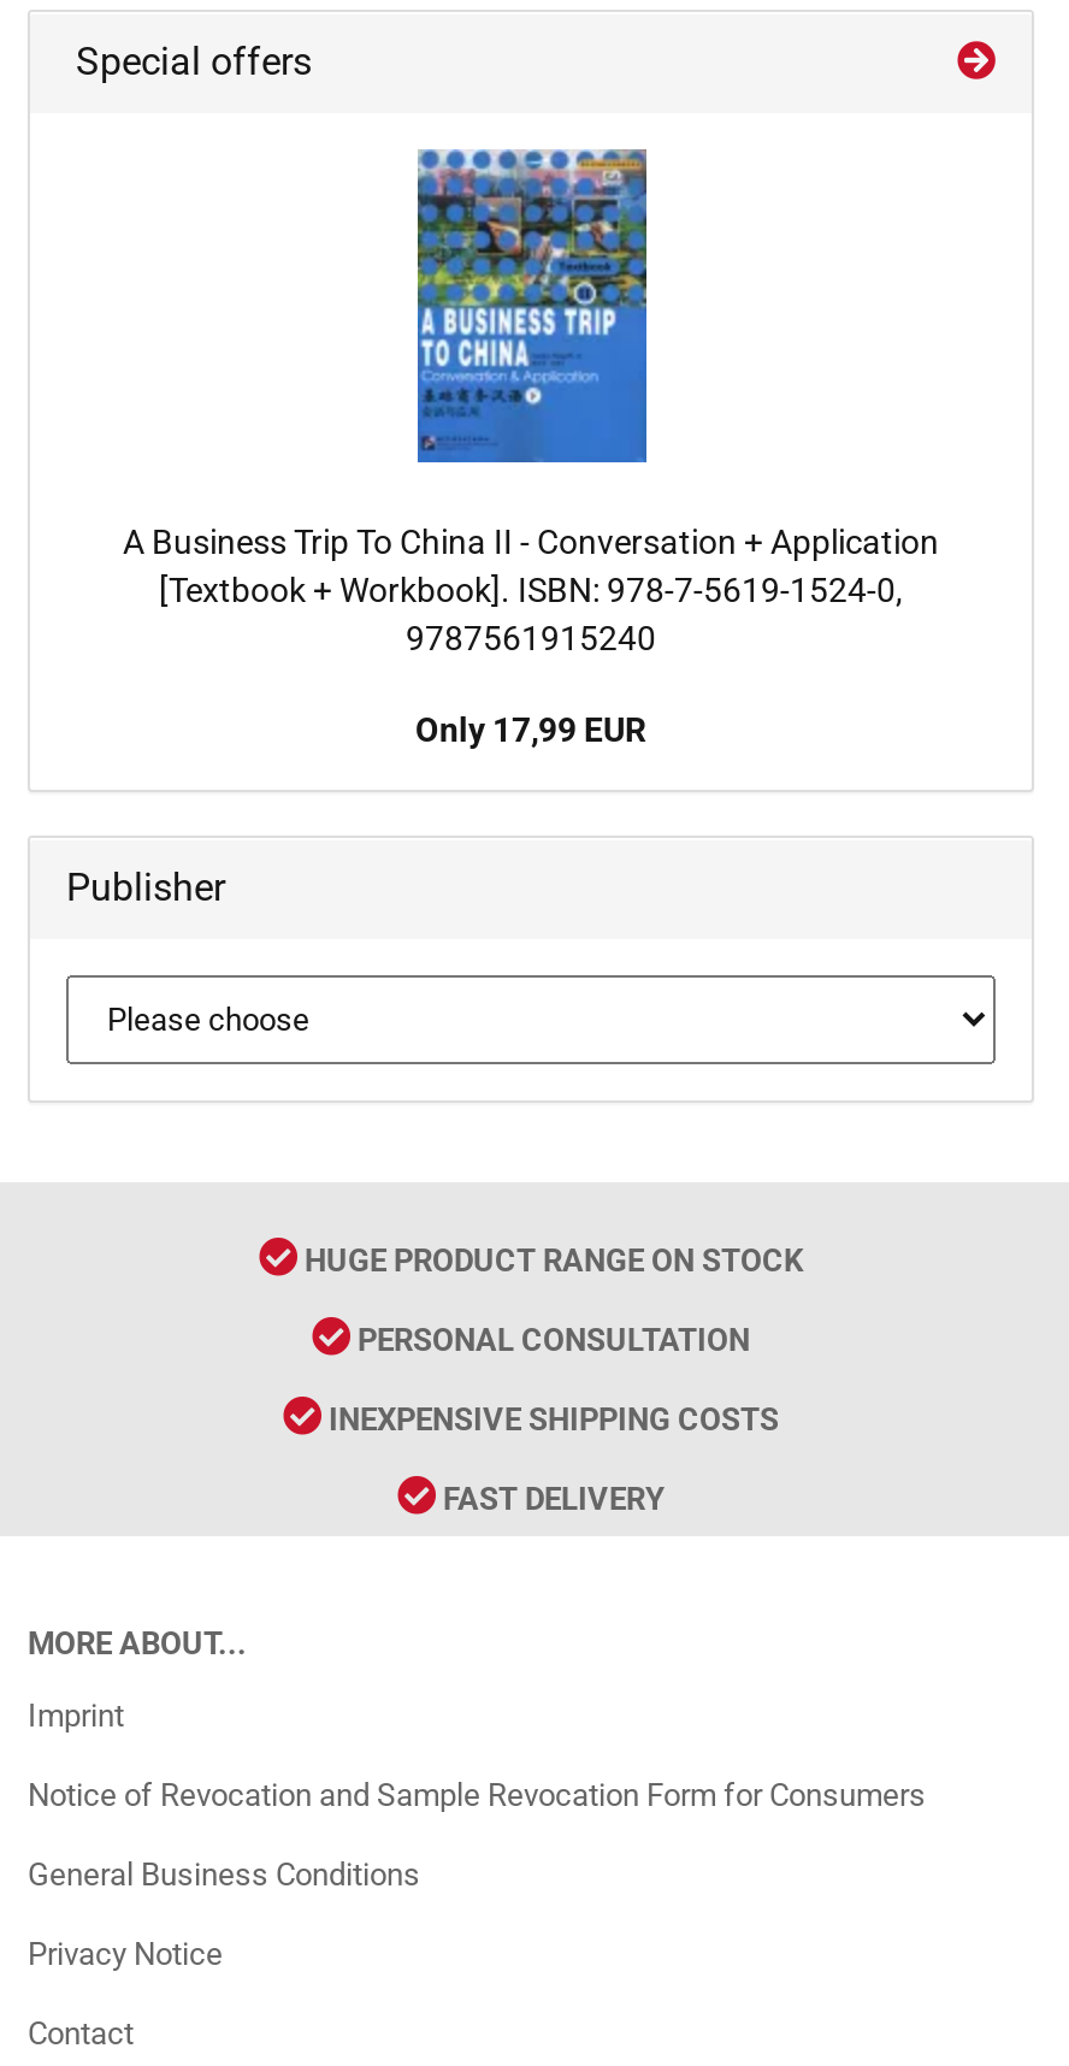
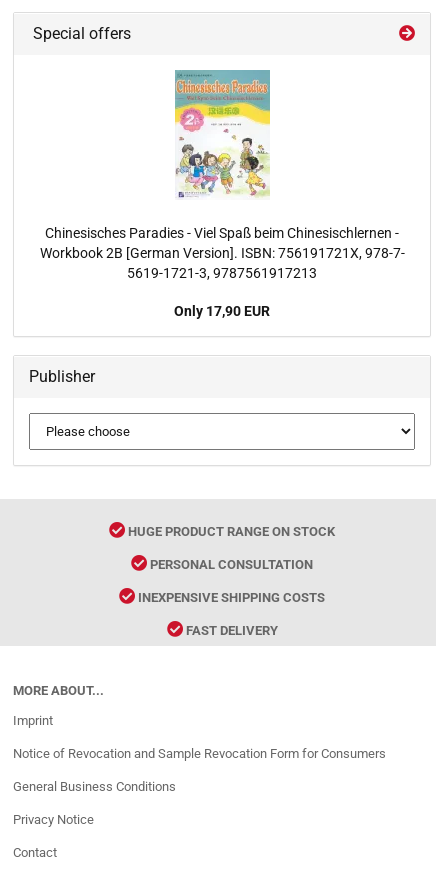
- [image]
- A Business Trip To China II - Conversation + Application
- [Textbook + Workbook]. ISBN: 978-7-5619-1524-0,
- 9787561915240
+ [image]
+ Chinesisches Paradies - Viel Spaß beim Chinesischlernen -
+ Workbook 2B [German Version]. ISBN: 756191721X, 978-7-
+ 5619-1721-3, 9787561917213

- Only 17,99 EUR
+ Only 17,90 EUR
